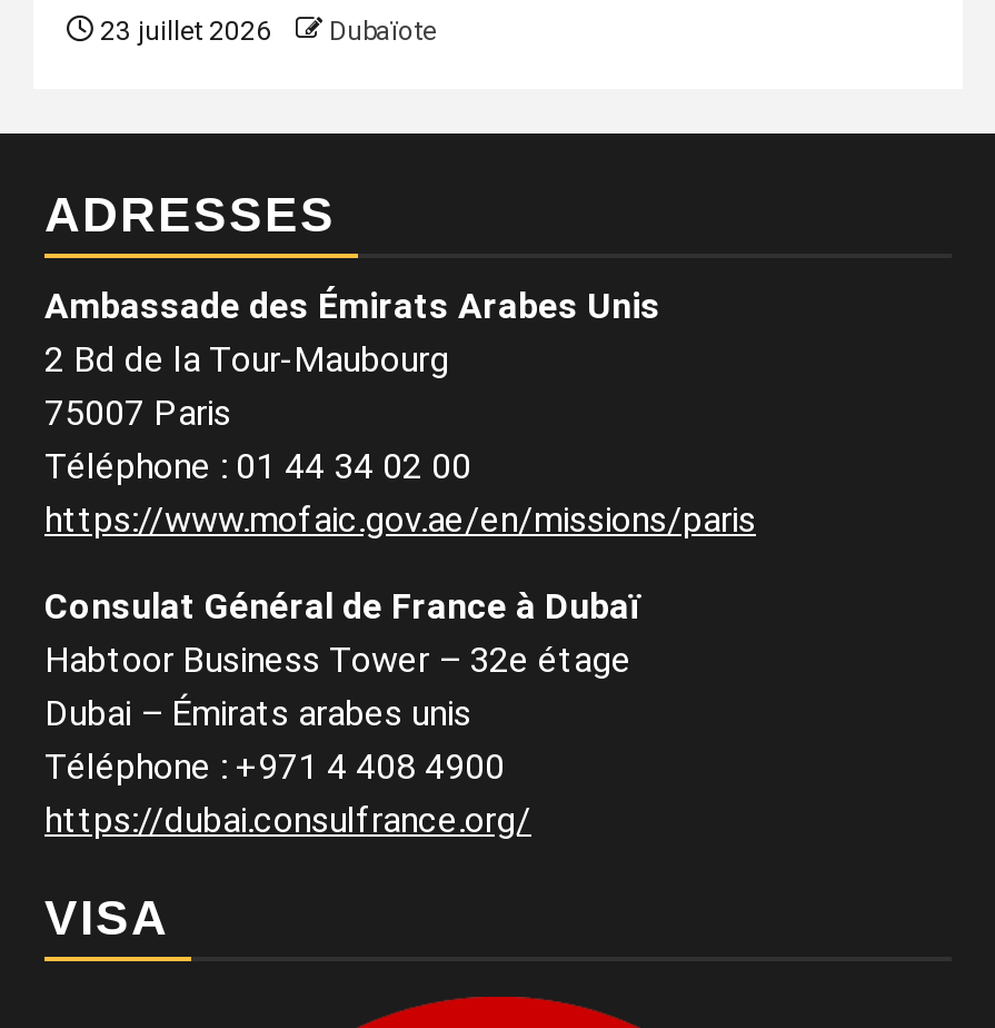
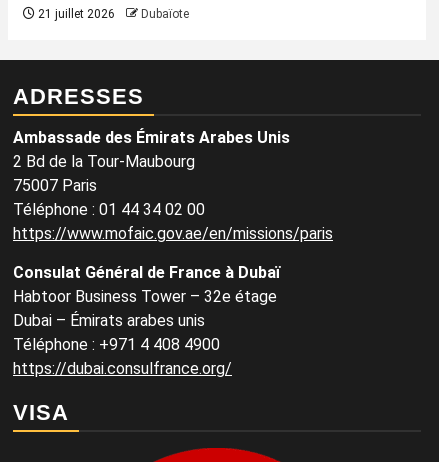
- 23 juillet 2026 Dubaïote
+ 21 juillet 2026 Dubaïote
